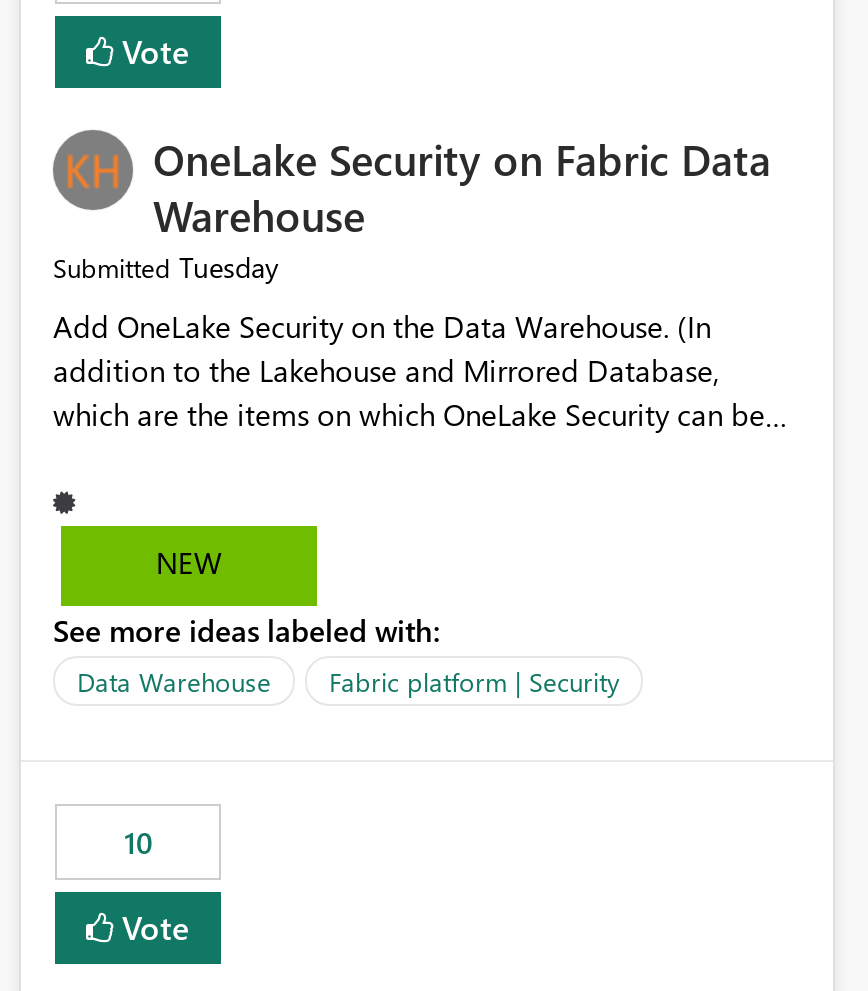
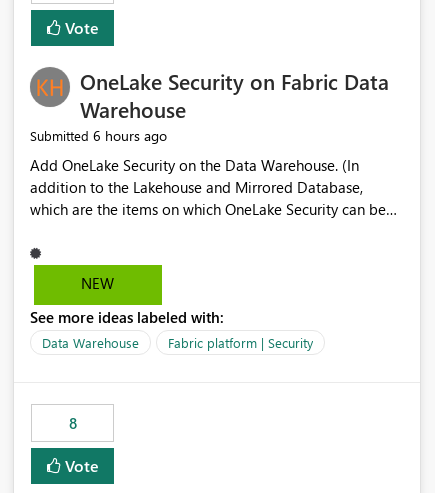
- Submitted Tuesday
+ Submitted 6 hours ago

- 10
+ 8
